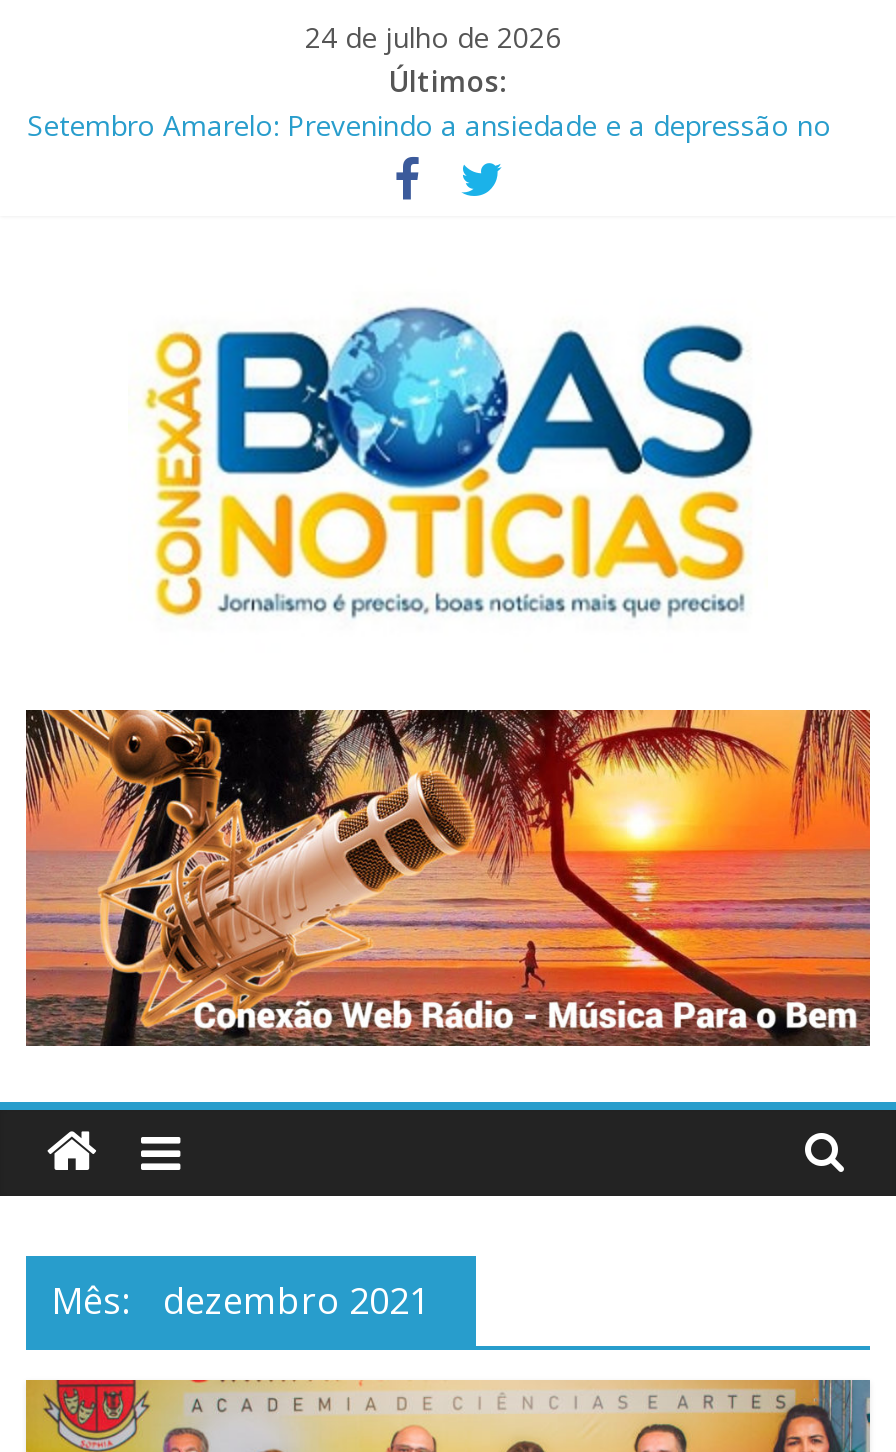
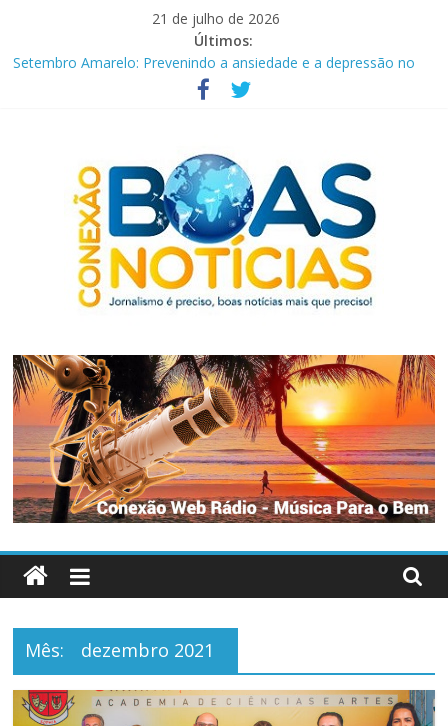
- 24 de julho de 2026
+ 21 de julho de 2026
